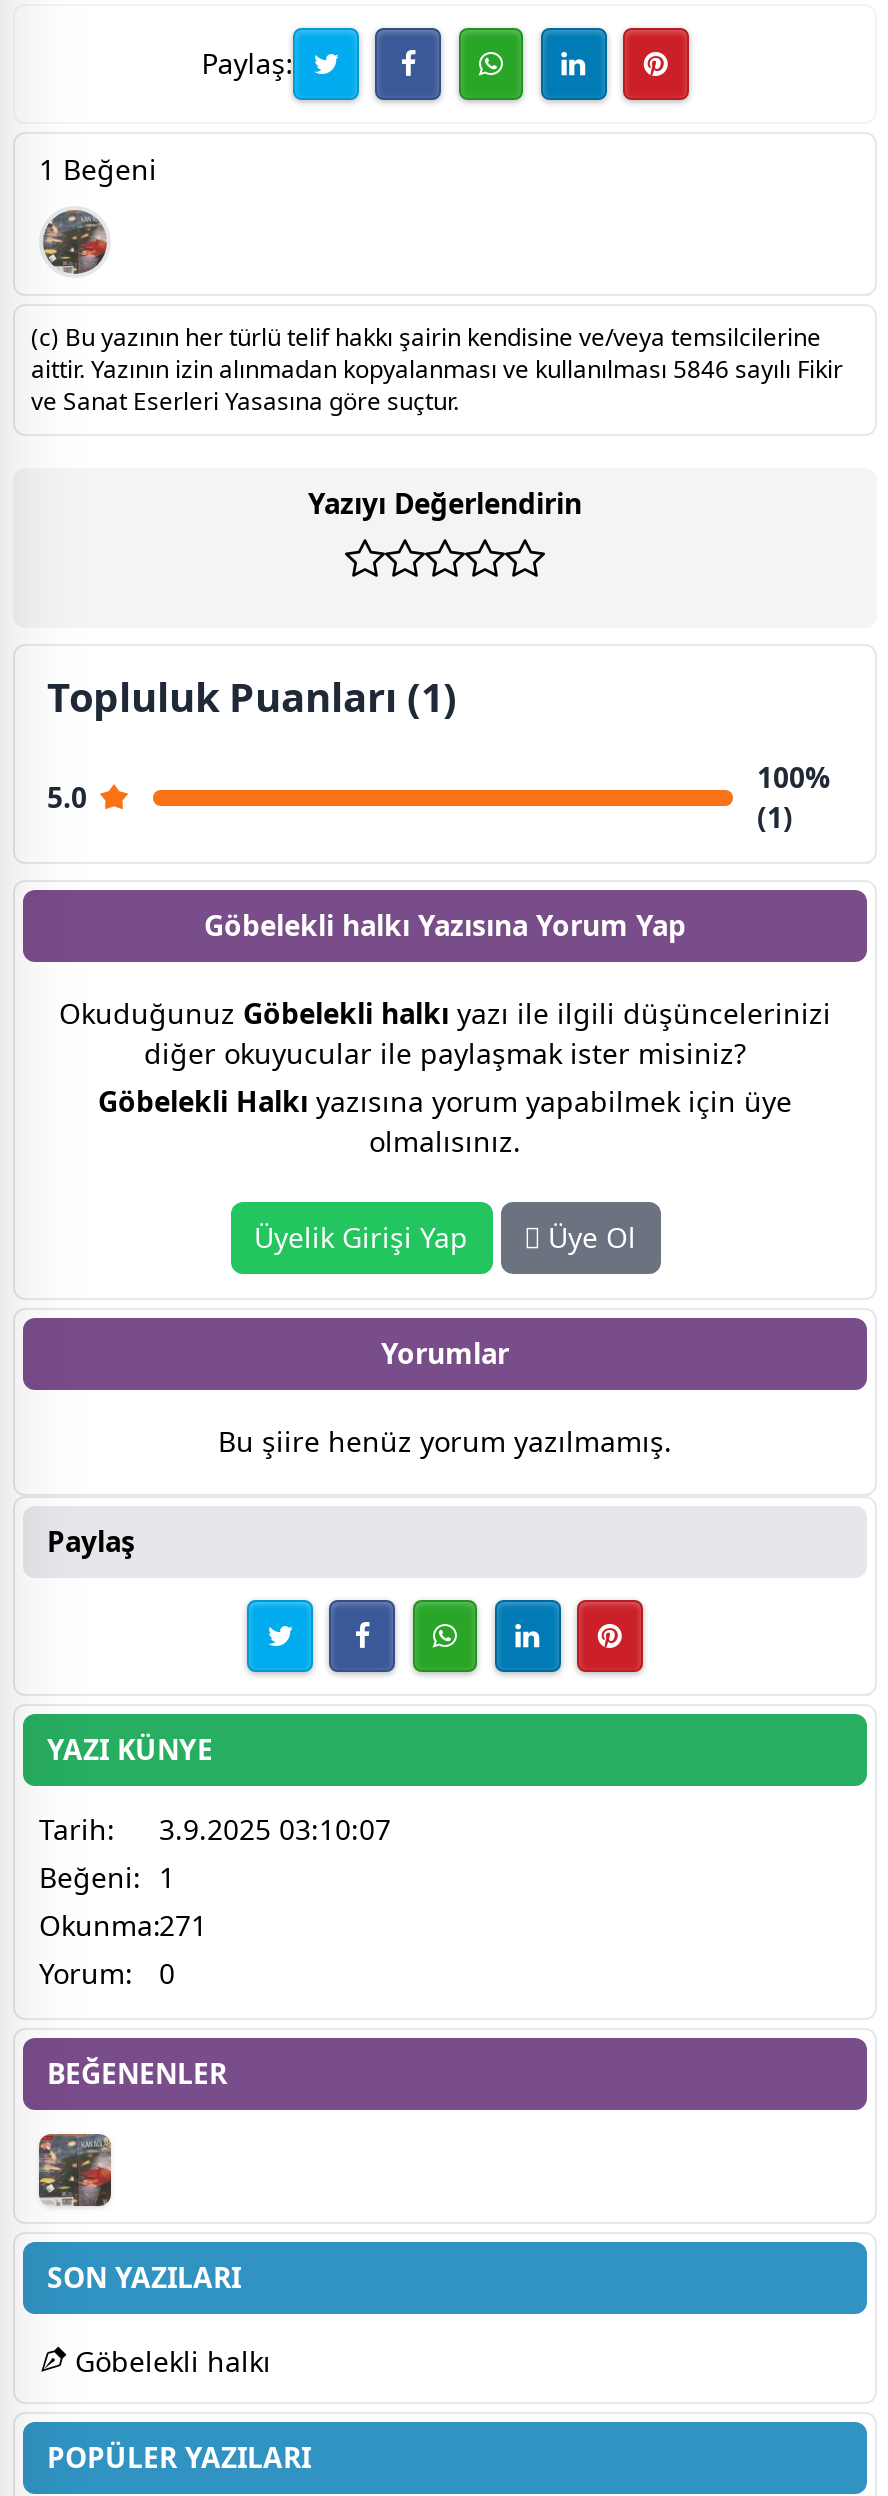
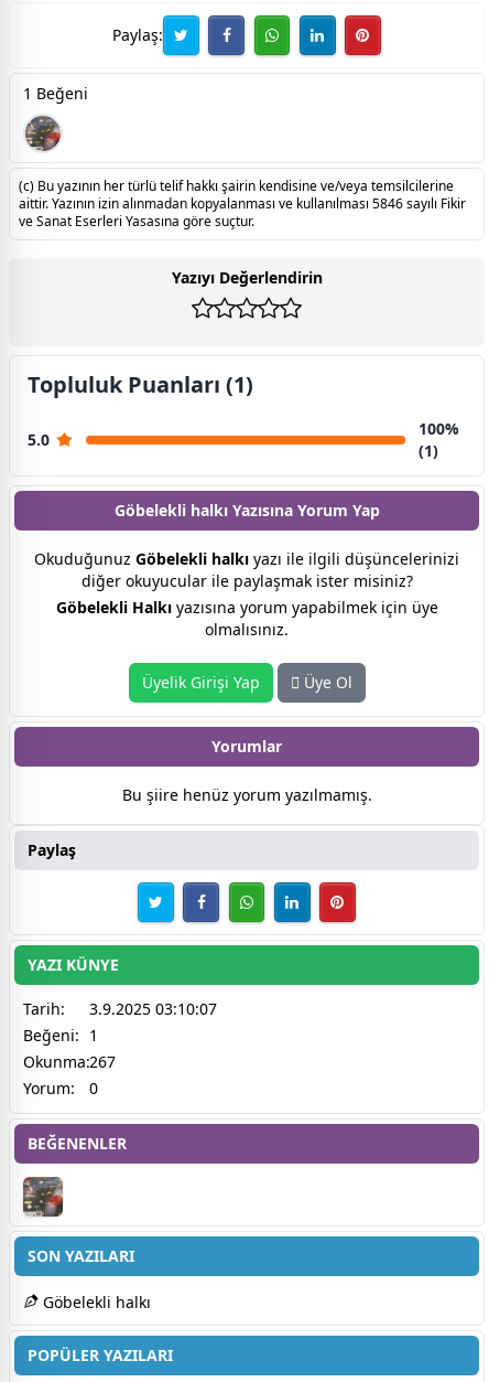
- Okunma:271
+ Okunma:267
